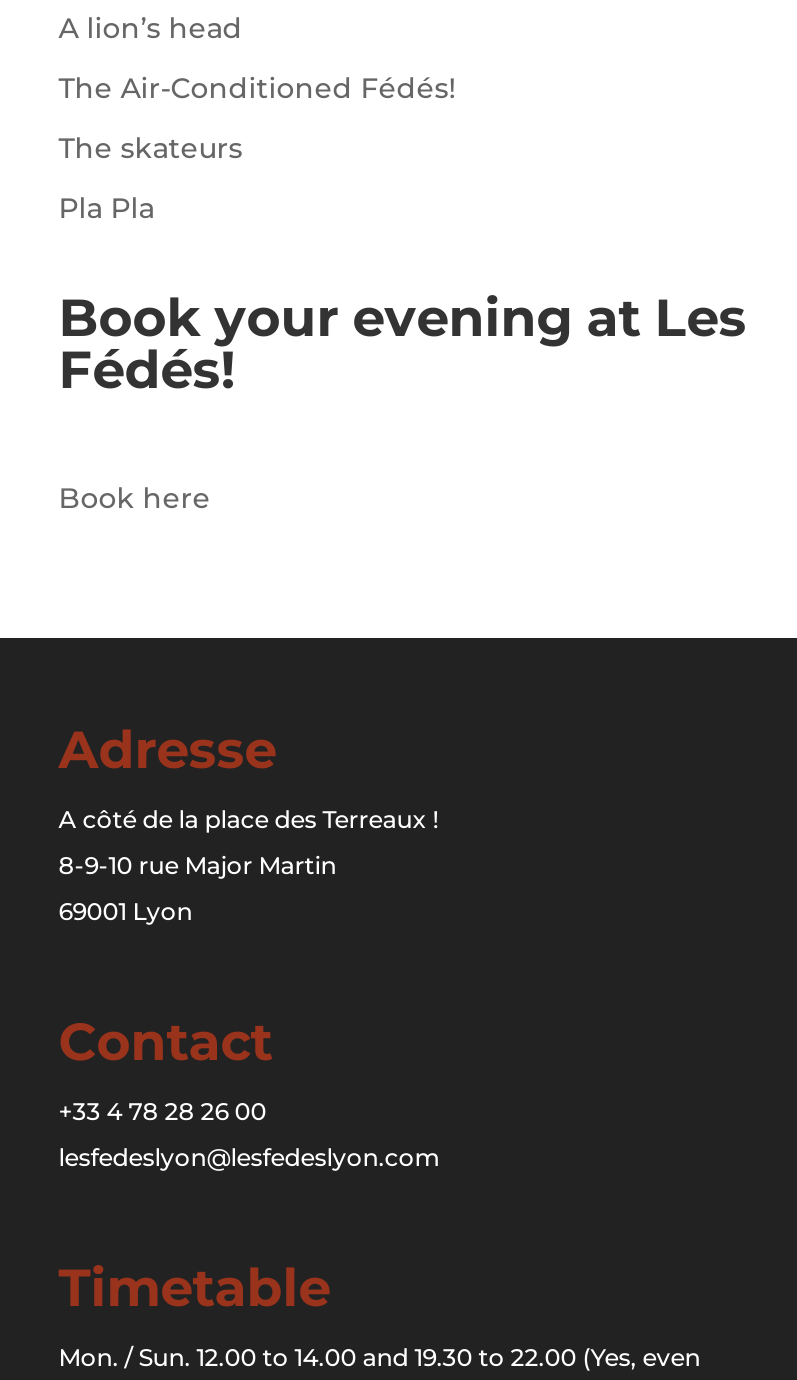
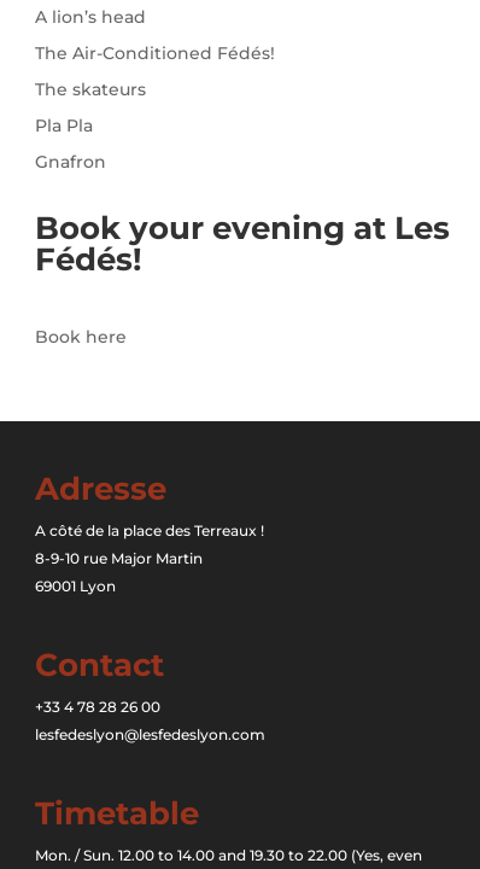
+ Gnafron
